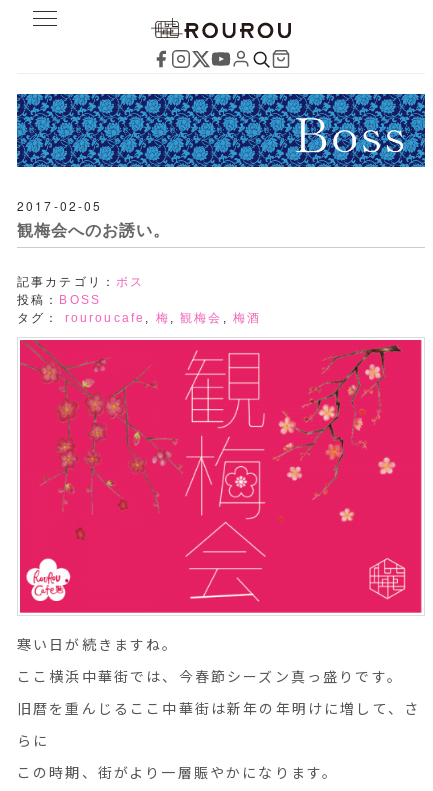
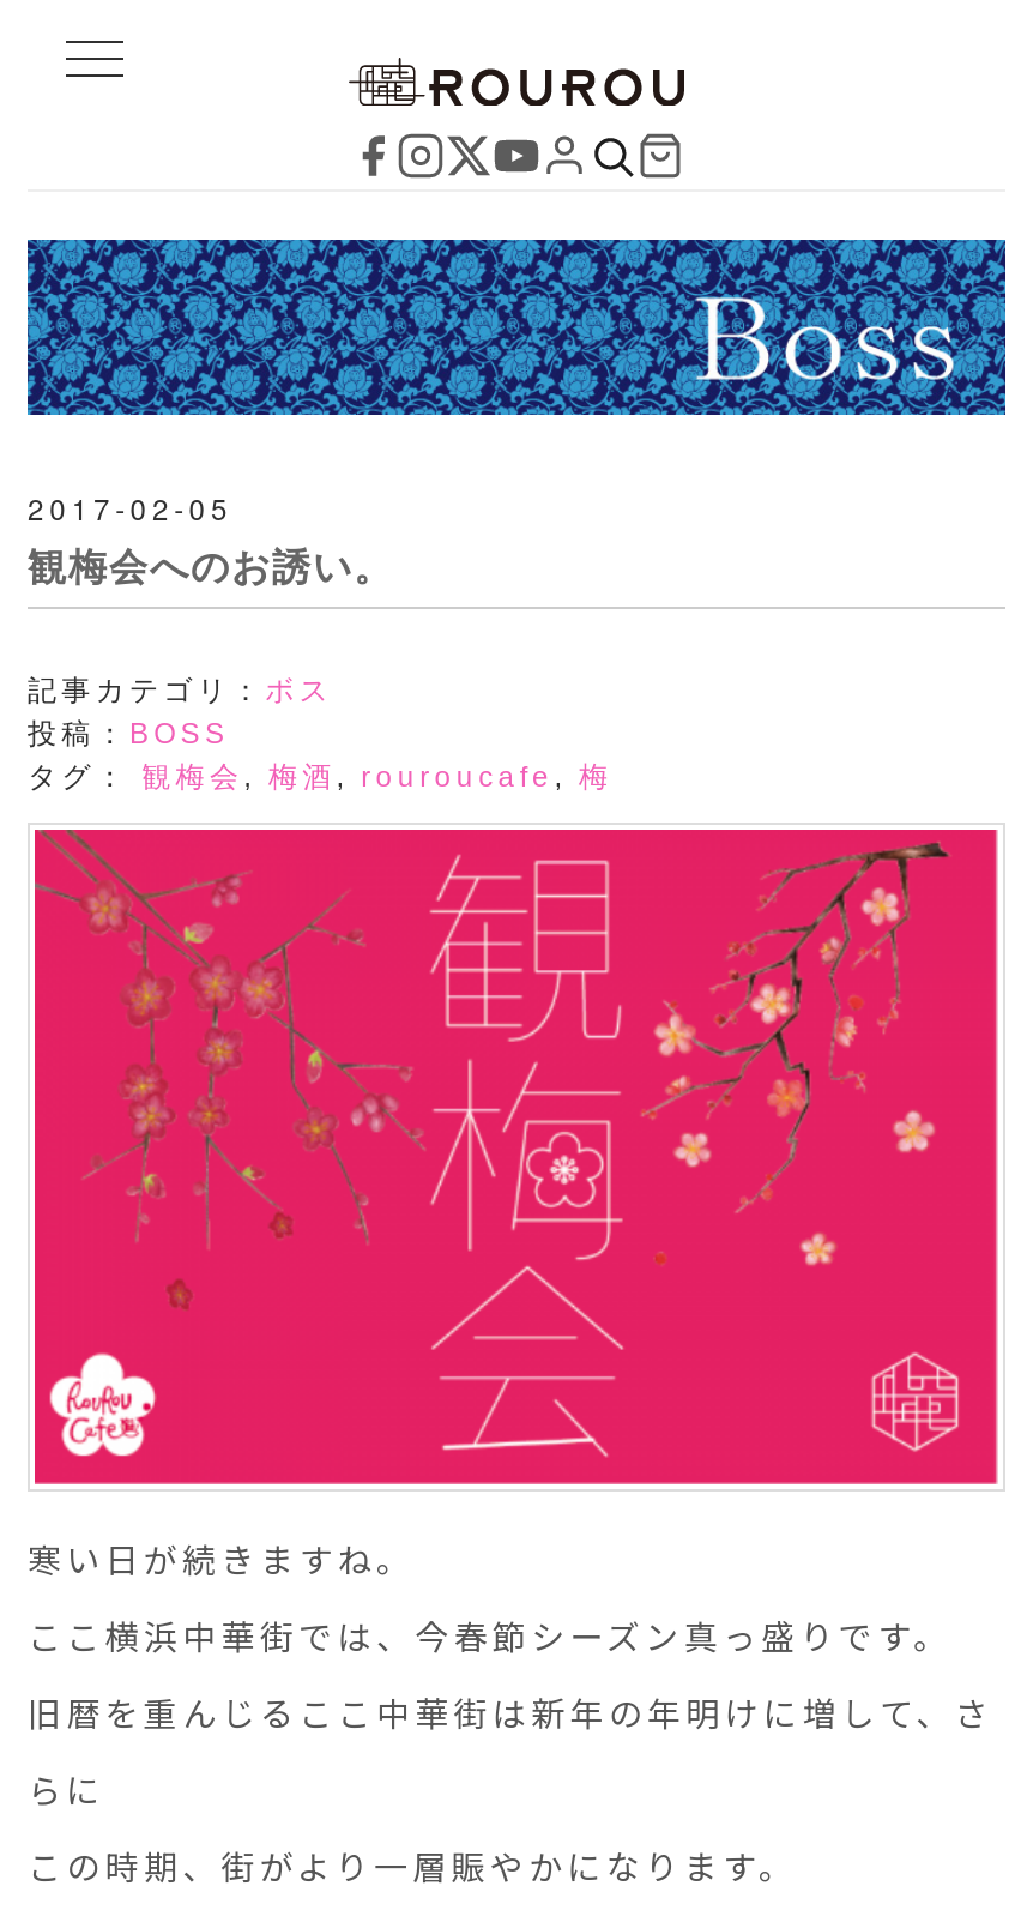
- タグ：rouroucafe,梅,観梅会,梅酒
+ タグ：観梅会,梅酒, rouroucafe,梅
